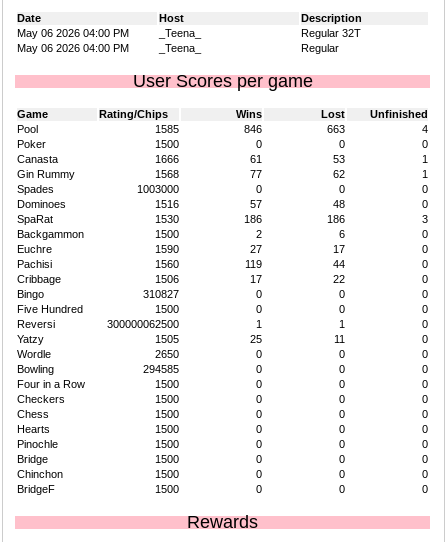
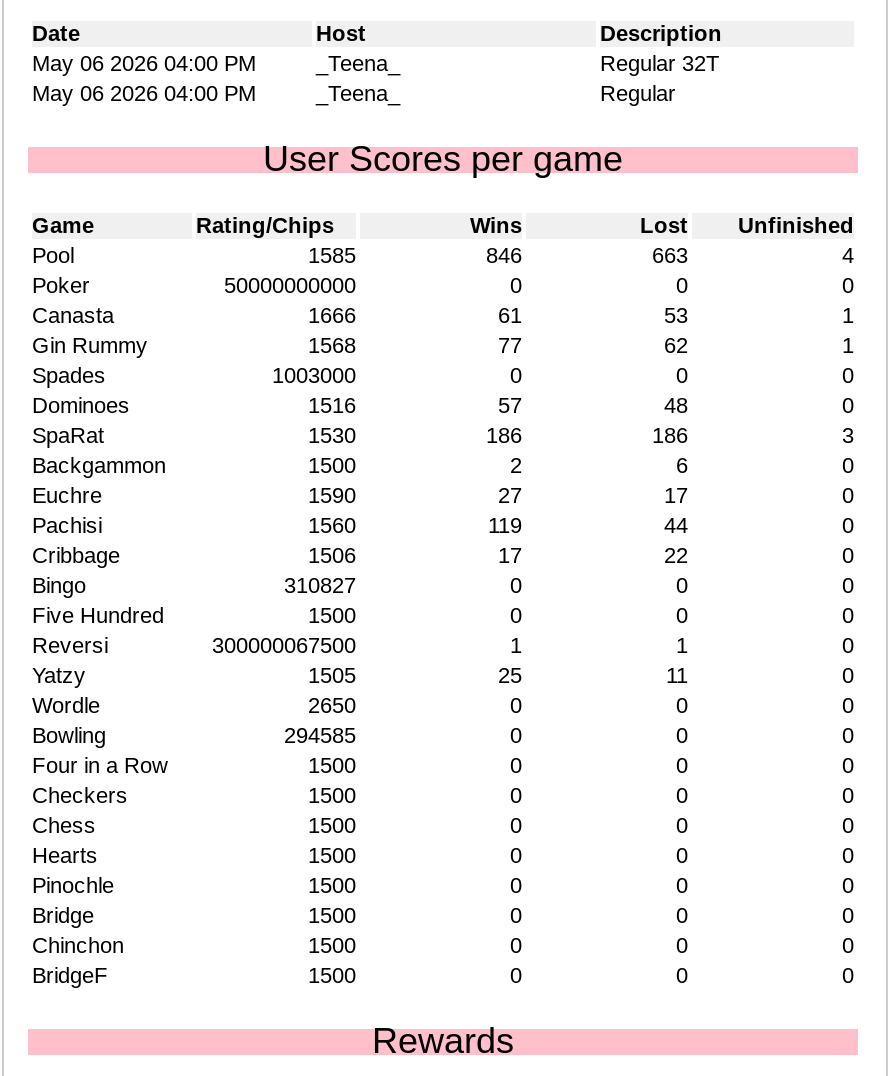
- 1500
+ 50000000000

- 300000062500
+ 300000067500
